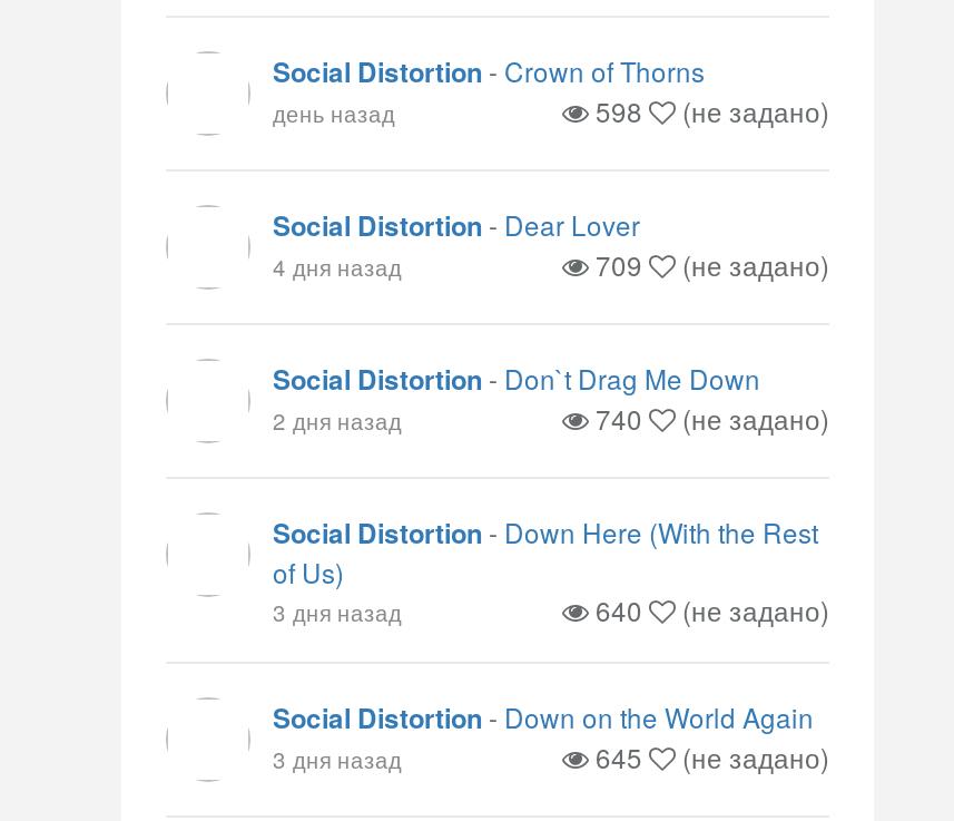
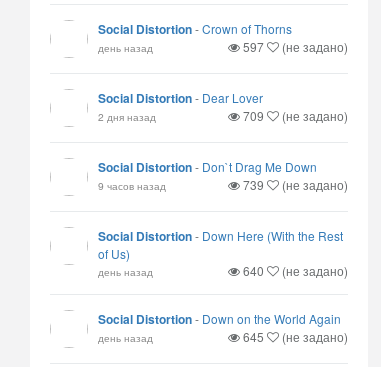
- 598 (не задано)
+ 597 (не задано)

- 4 дня назад
+ 2 дня назад

- 2 дня назад
+ 9 часов назад

- 740 (не задано)
+ 739 (не задано)

- 3 дня назад
+ день назад

- 3 дня назад
+ день назад
